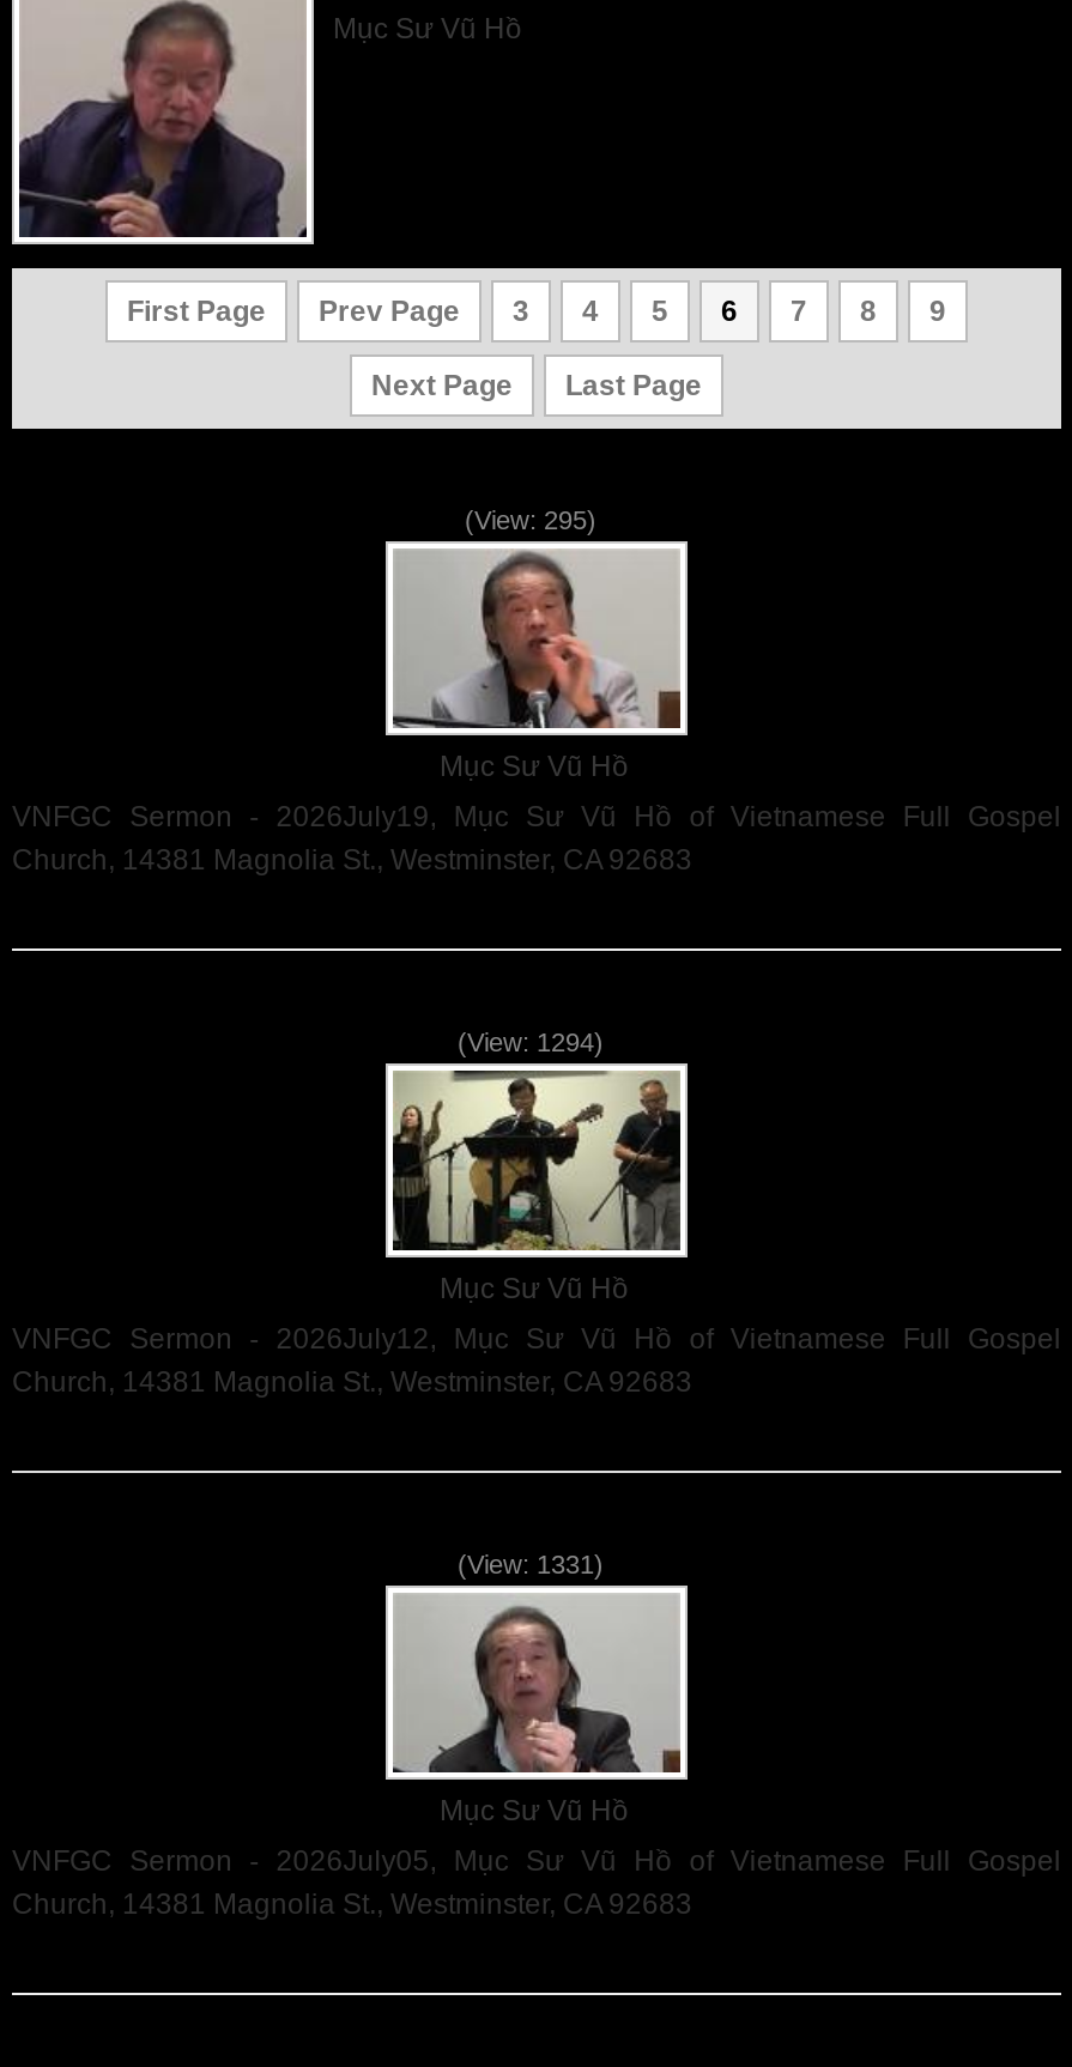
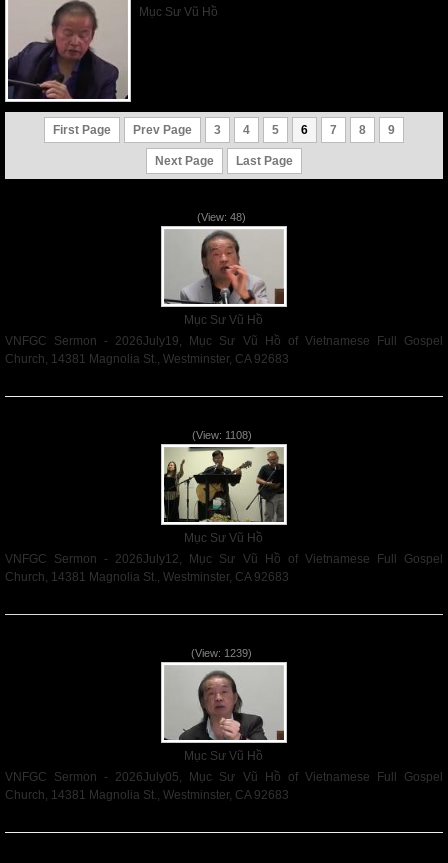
- (View: 295)
+ (View: 48)

- (View: 1294)
+ (View: 1108)

- (View: 1331)
+ (View: 1239)
